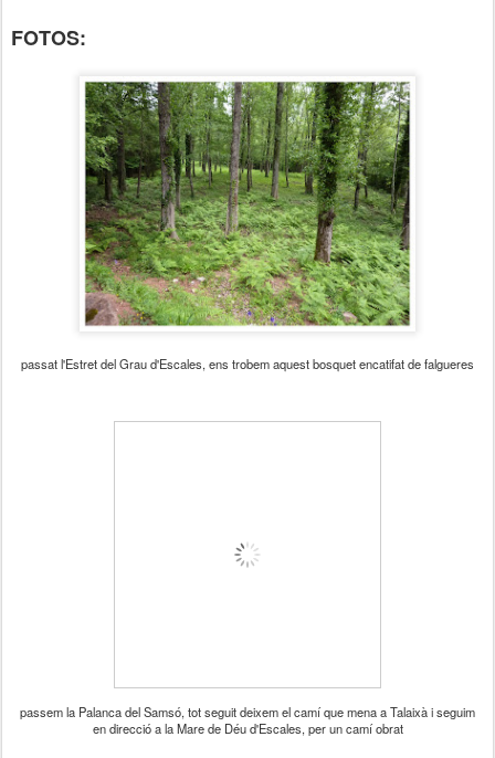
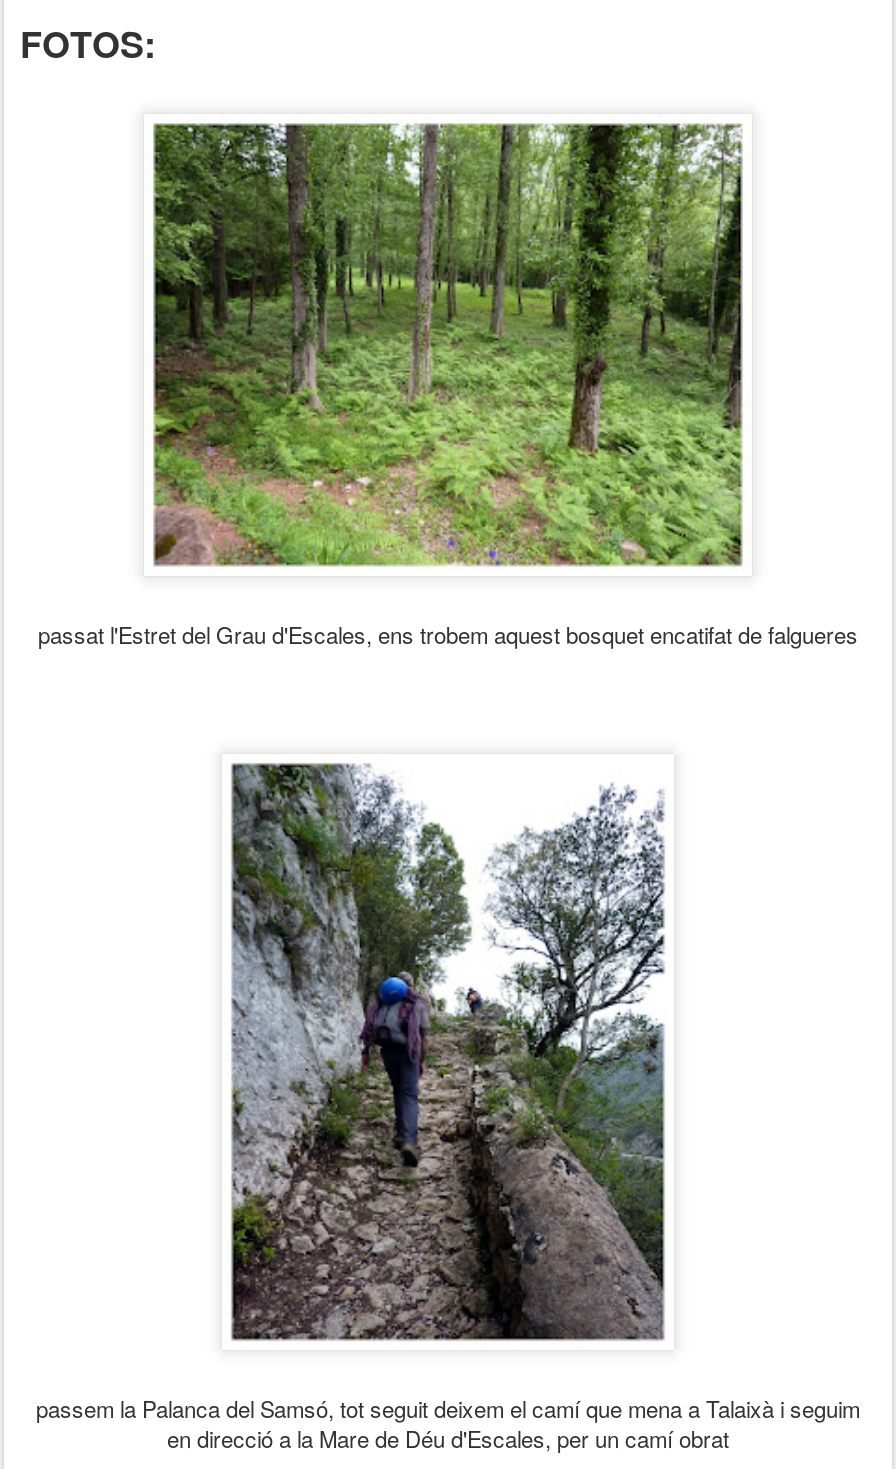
+ [image]
